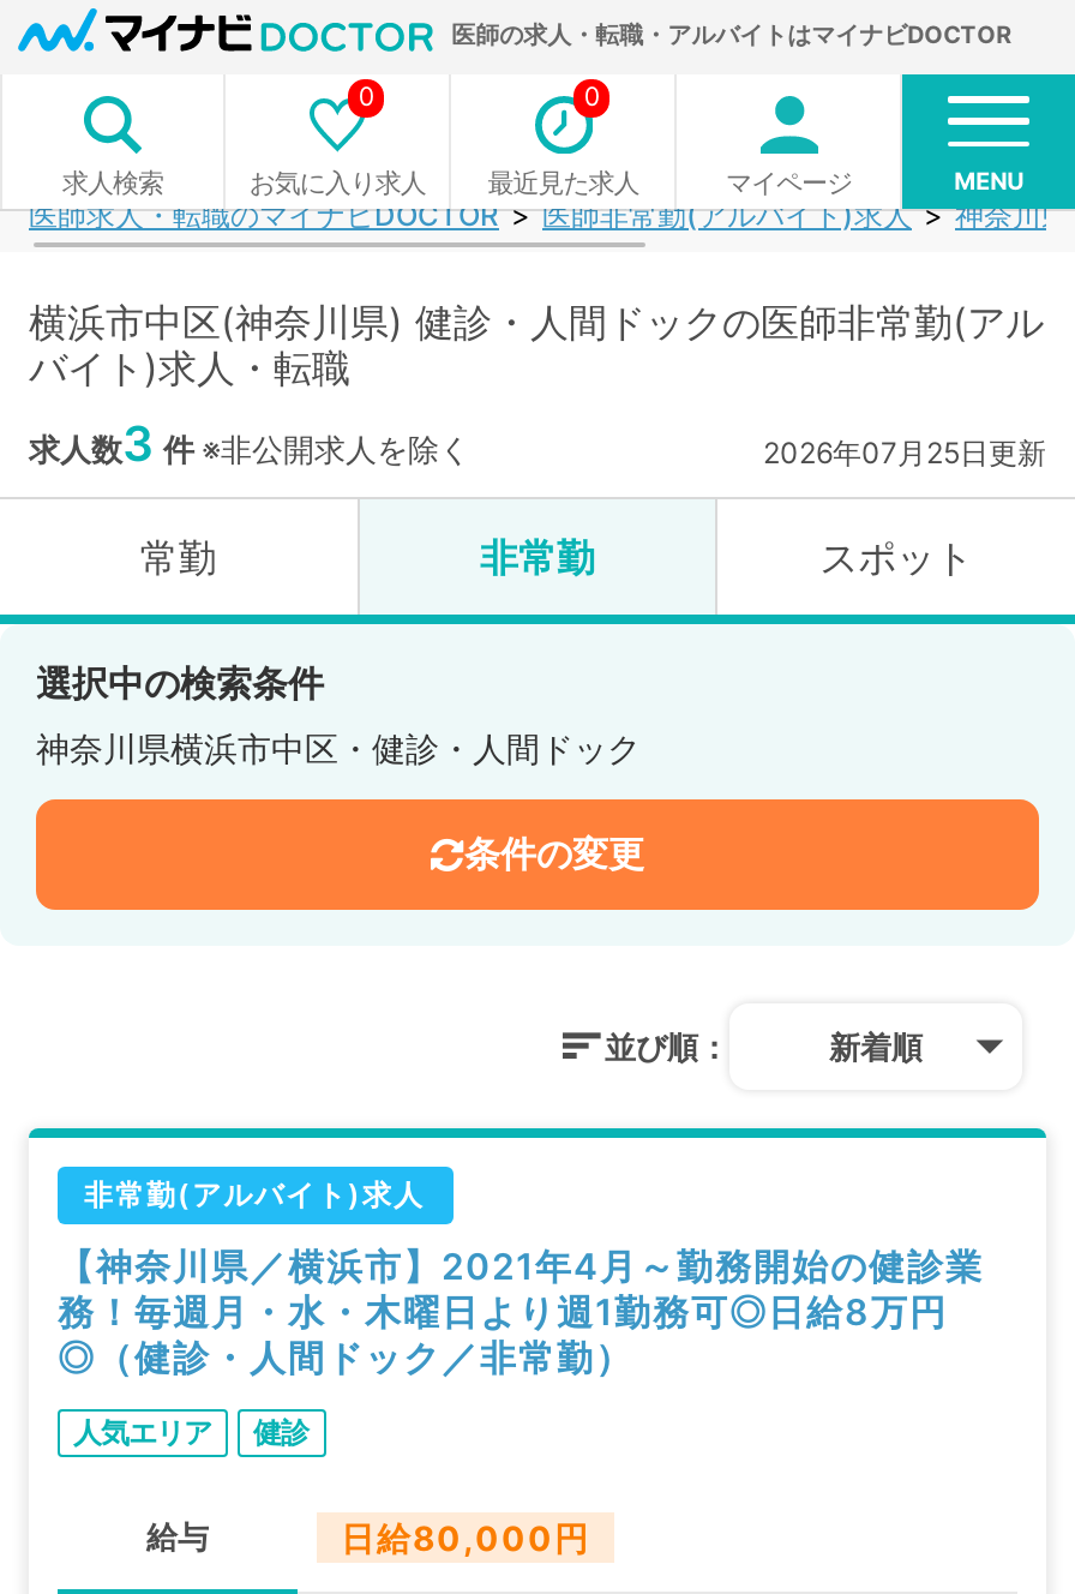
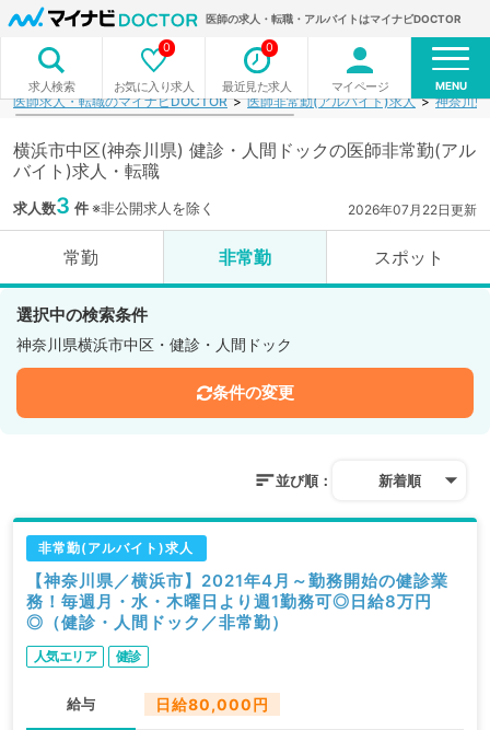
- 2026年07月25日更新
+ 2026年07月22日更新
